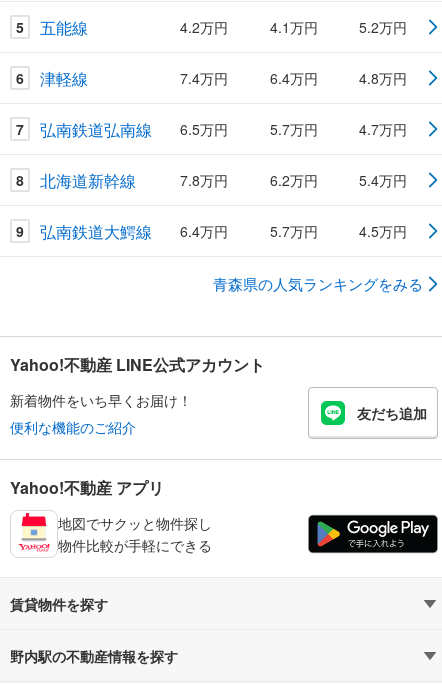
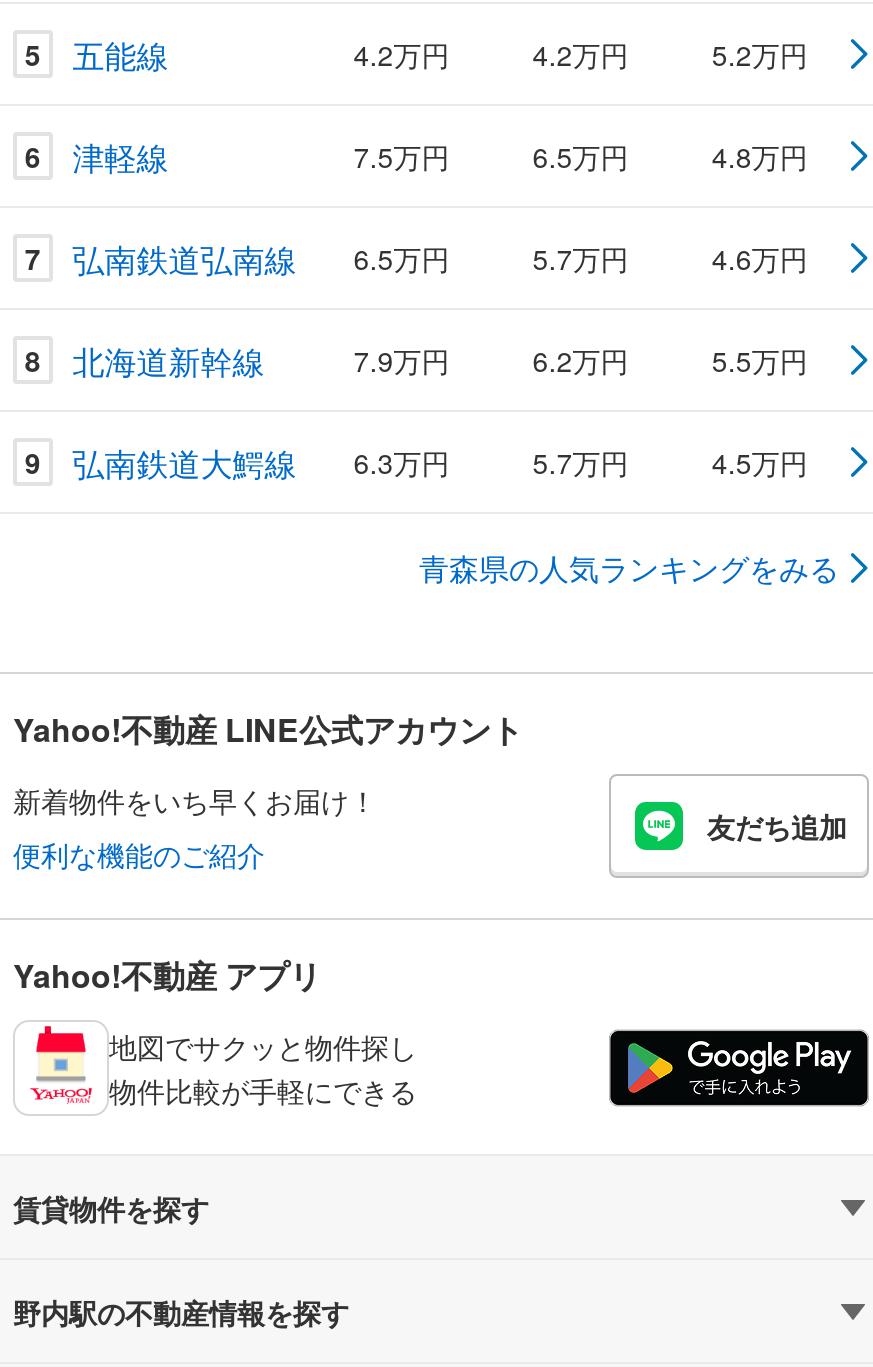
- 4.1万円
+ 4.2万円

- 7.4万円
+ 7.5万円

- 6.4万円
+ 6.5万円

- 4.7万円
+ 4.6万円

- 7.8万円
+ 7.9万円

- 5.4万円
+ 5.5万円

- 9 弘南鉄道大鰐線 6.4万円
+ 9 弘南鉄道大鰐線 6.3万円
